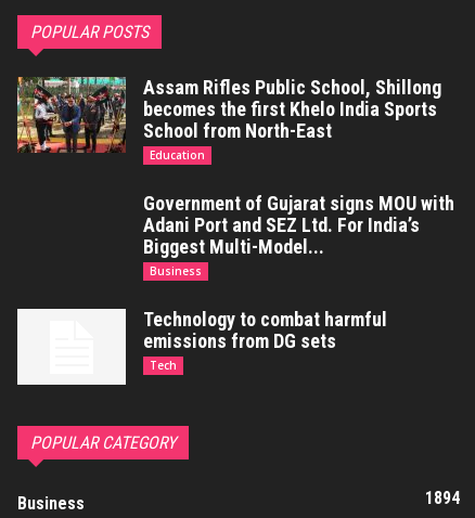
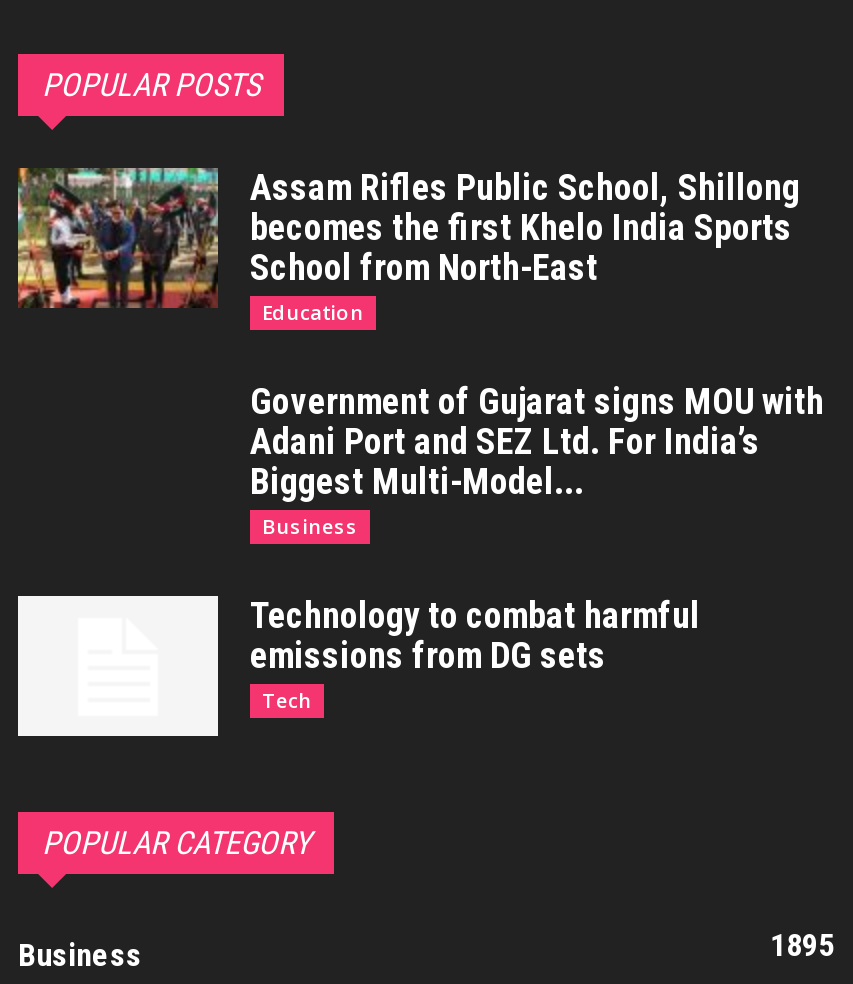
- 1894
+ 1895
